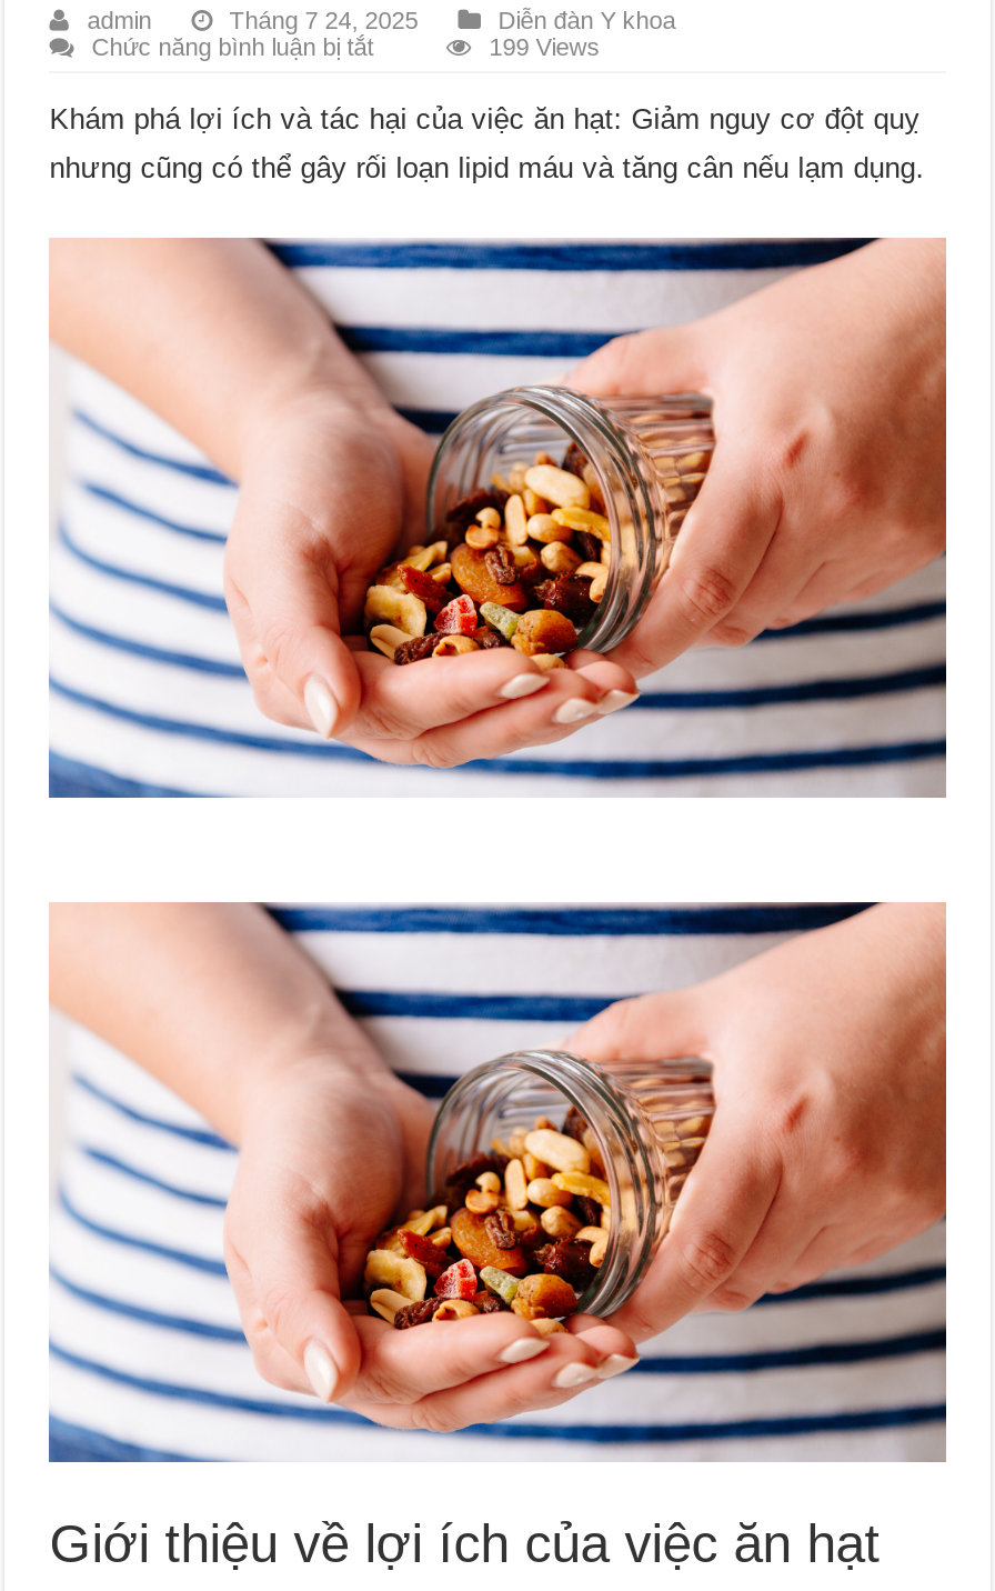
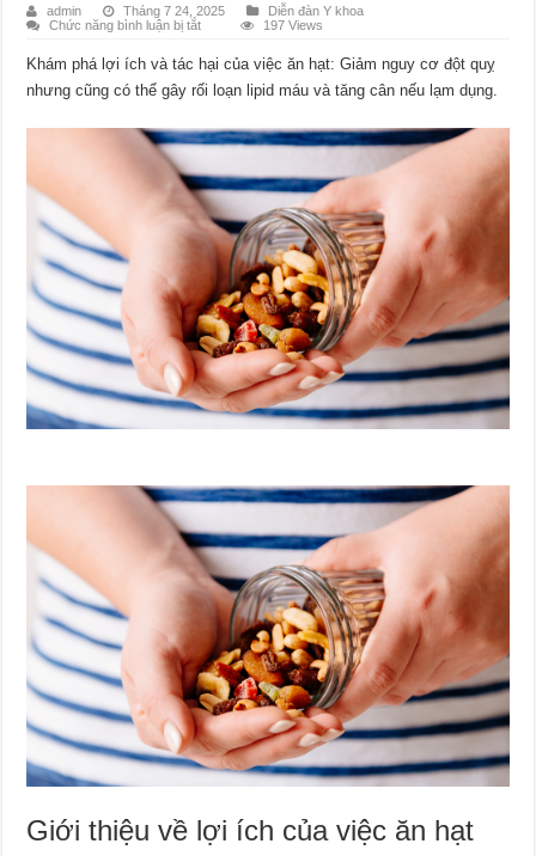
- 199 Views
+ 197 Views
